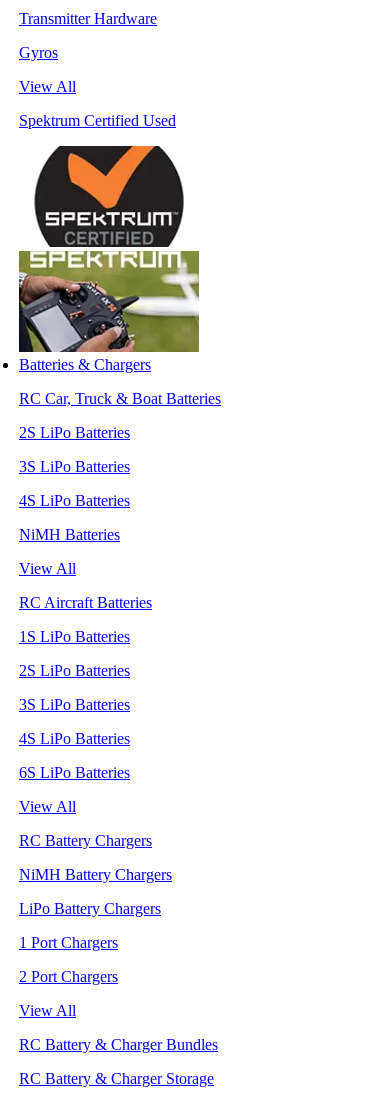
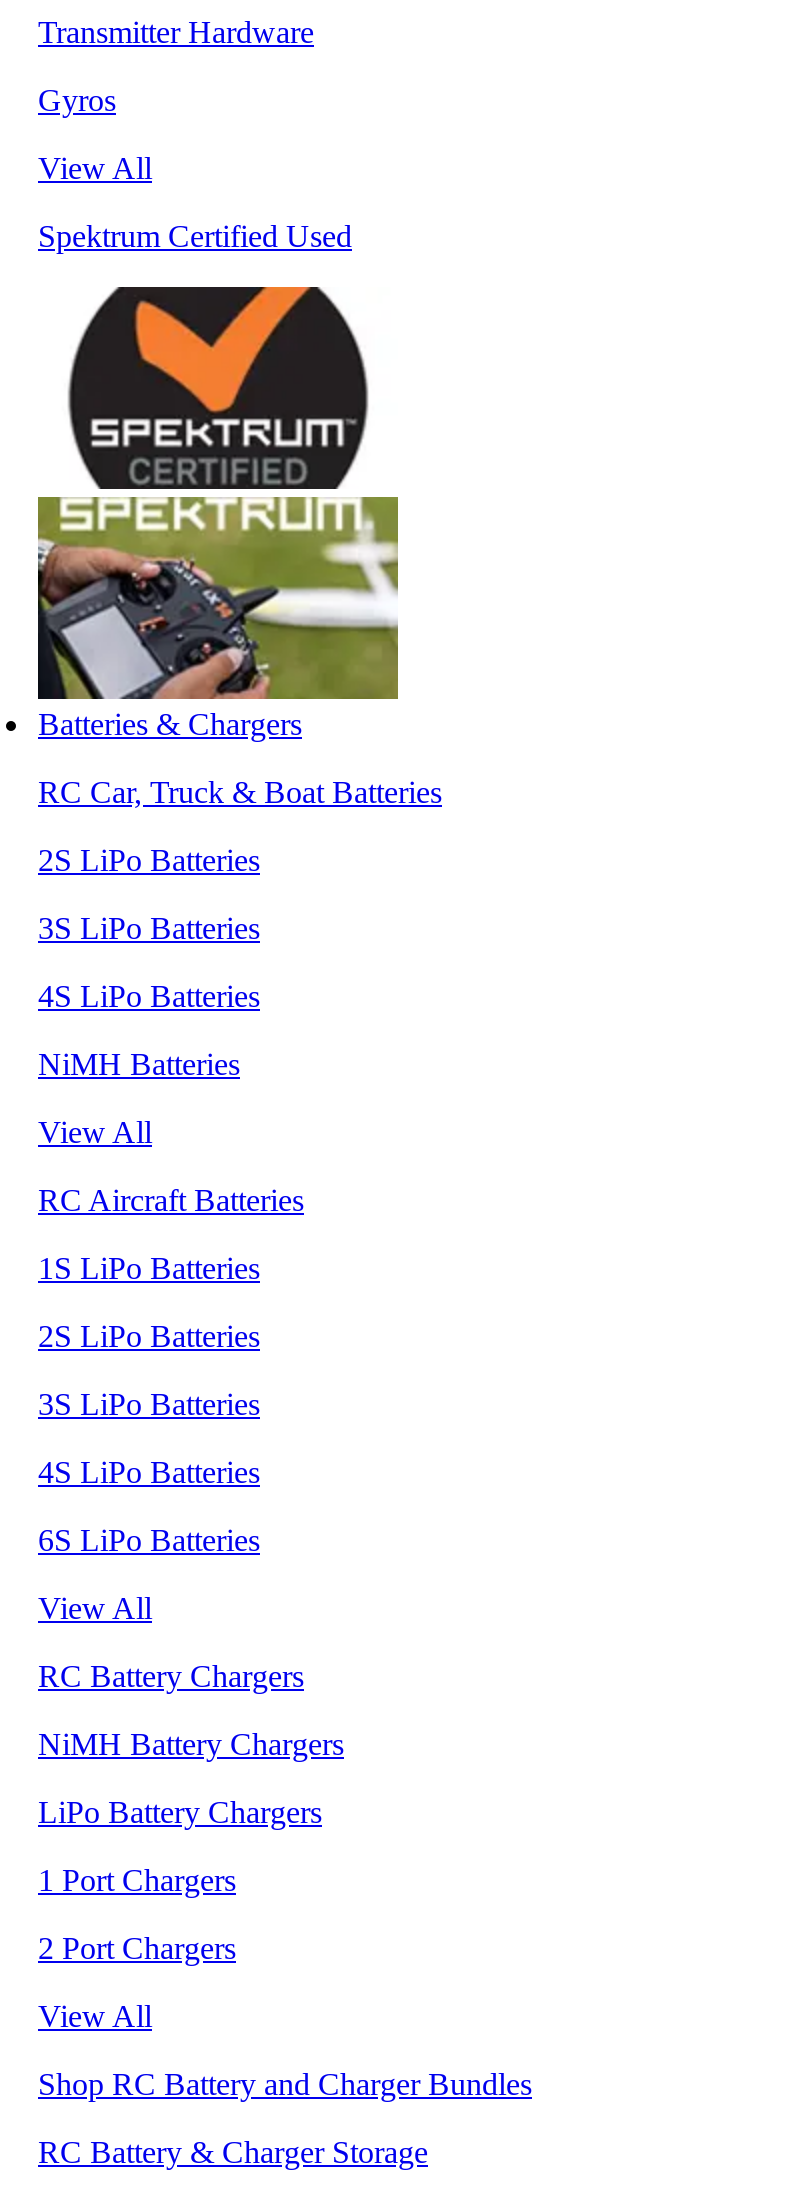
- RC Battery & Charger Bundles
+ Shop RC Battery and Charger Bundles
